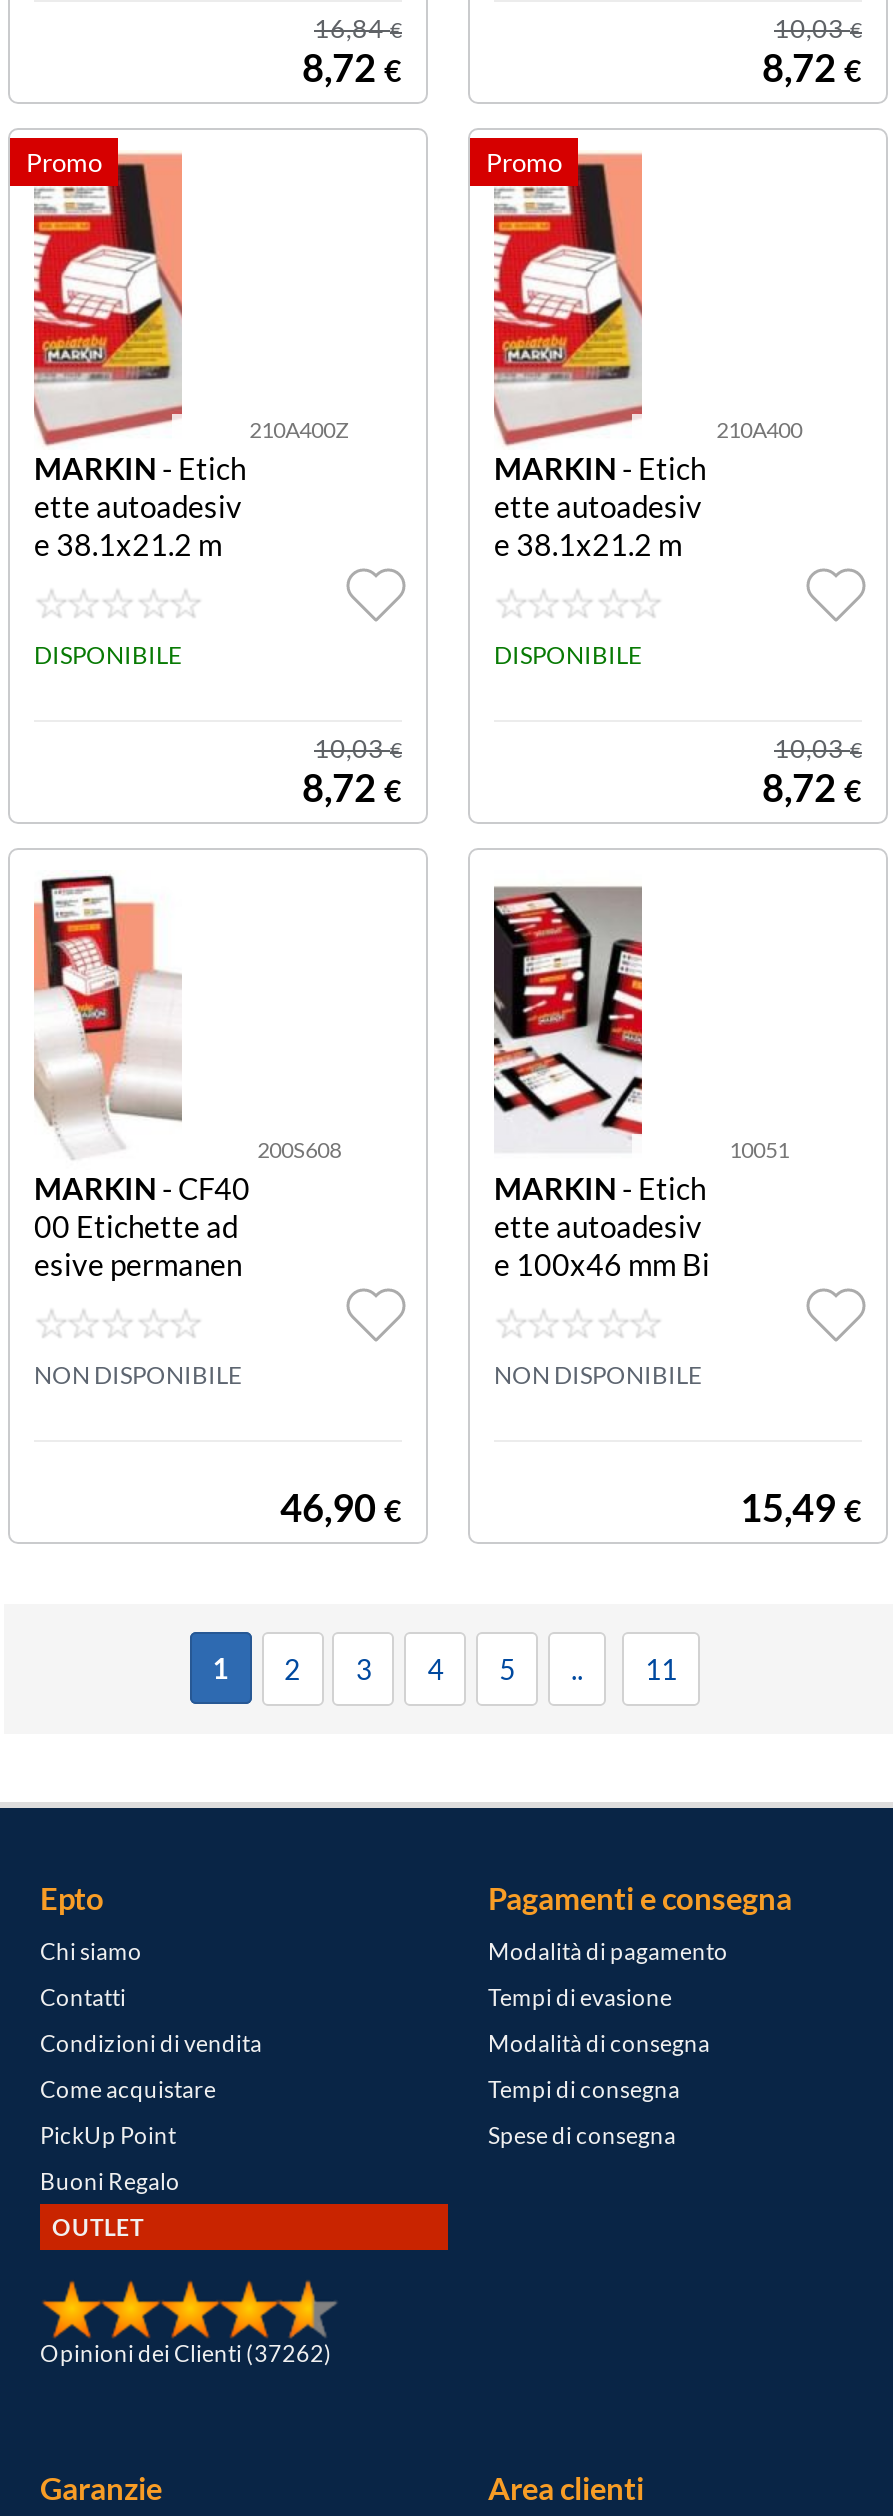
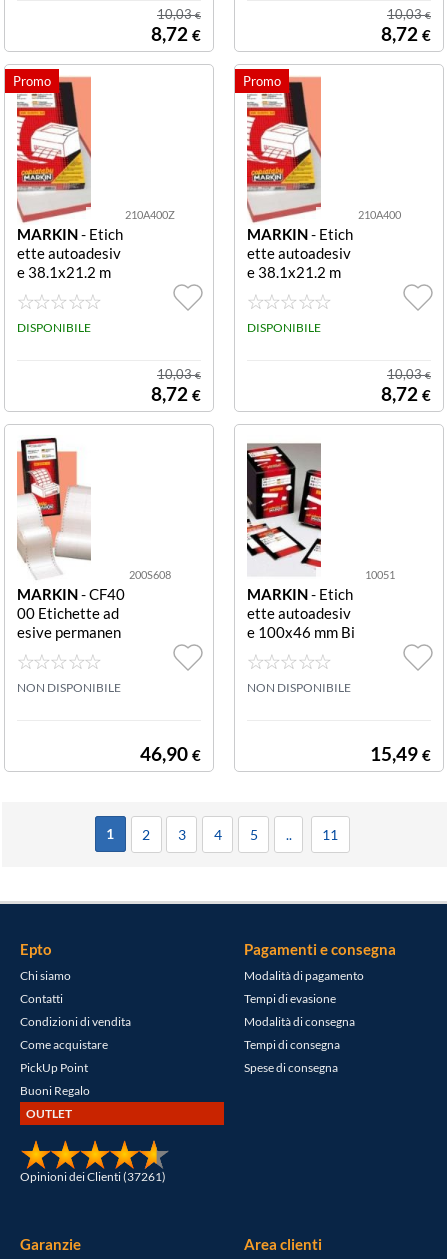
- 16,84€
+ 10,03€

- Opinioni dei Clienti (37262)
+ Opinioni dei Clienti (37261)
